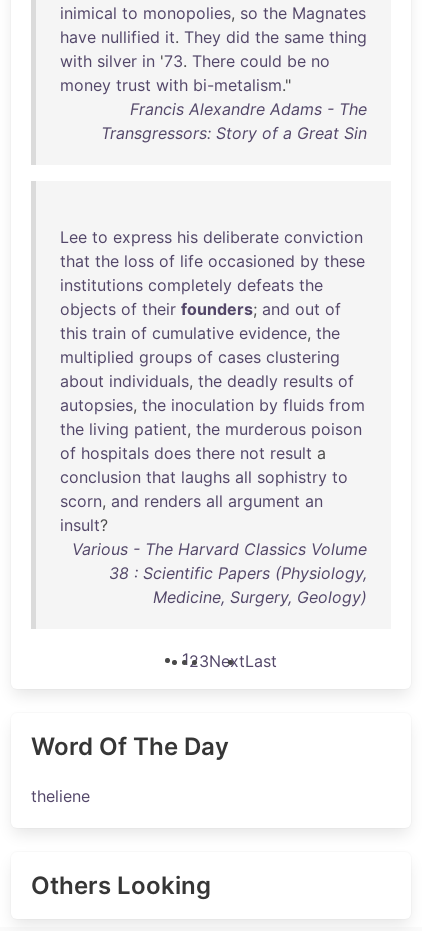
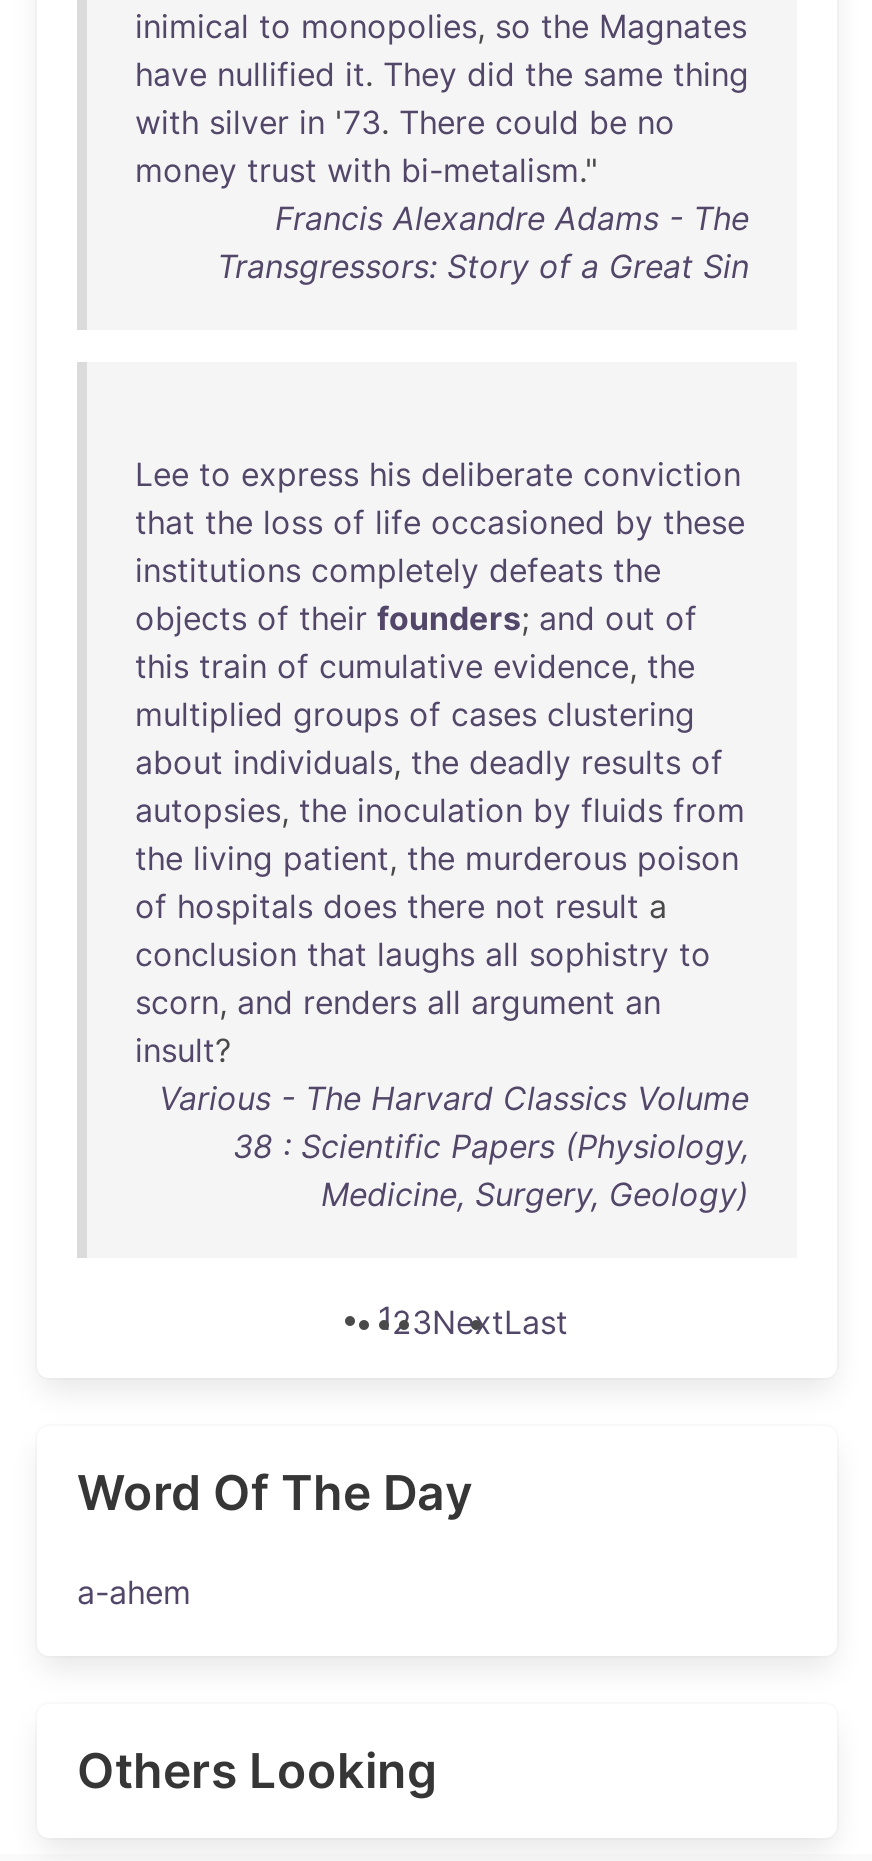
- theliene
+ a-ahem
